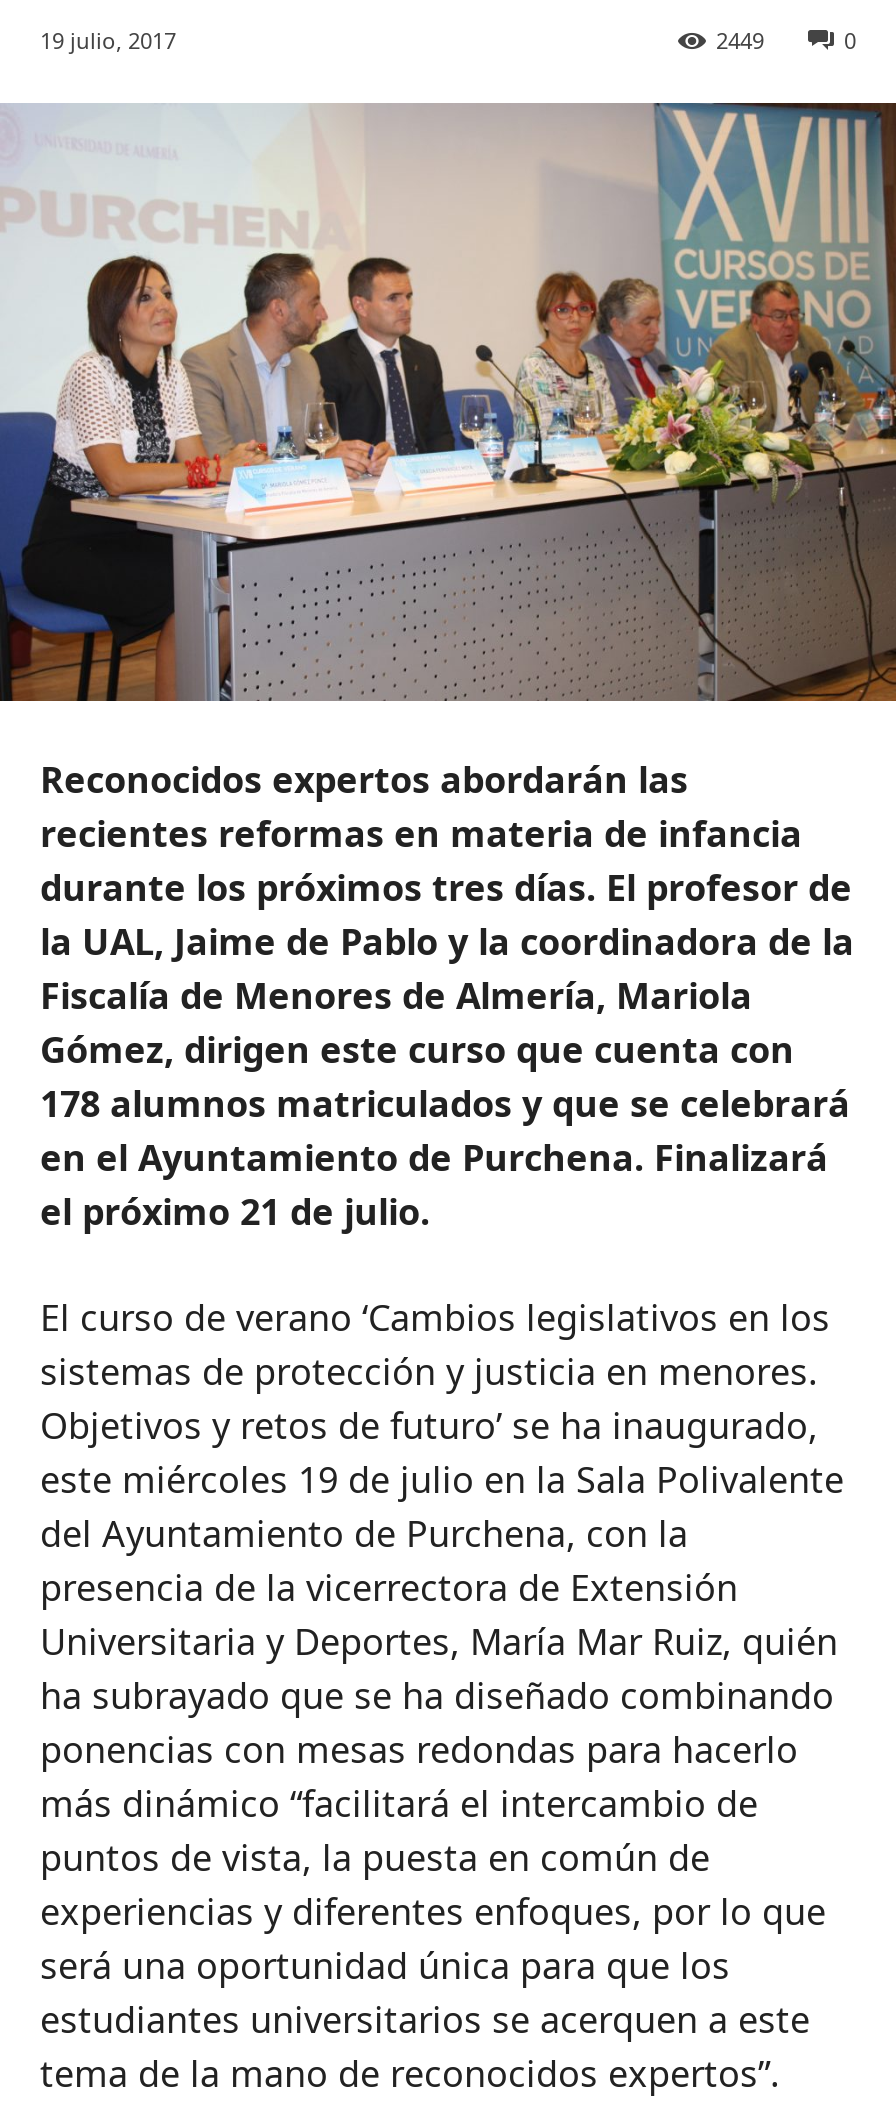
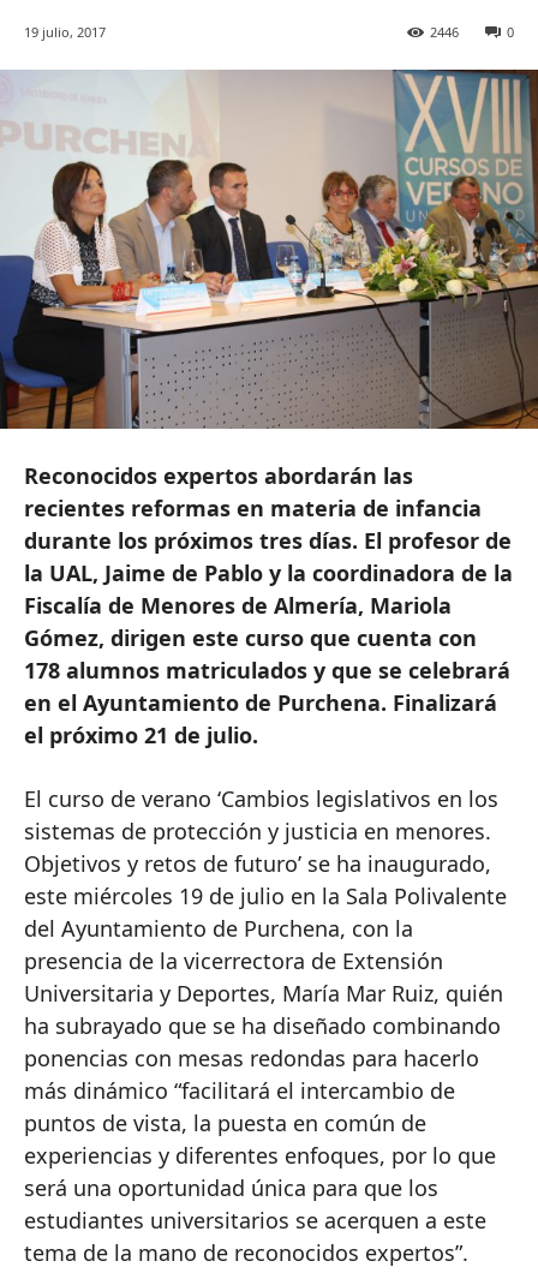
- 2449
+ 2446
